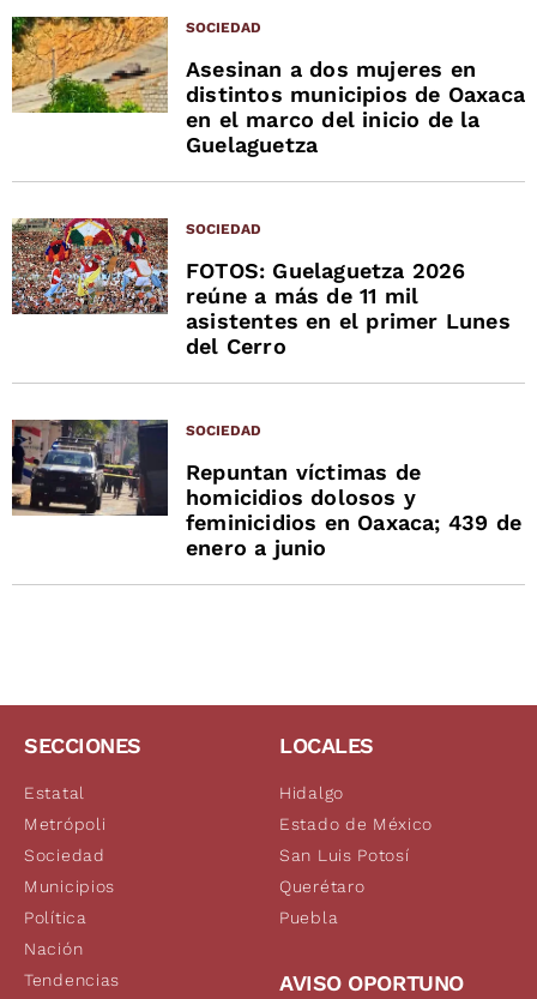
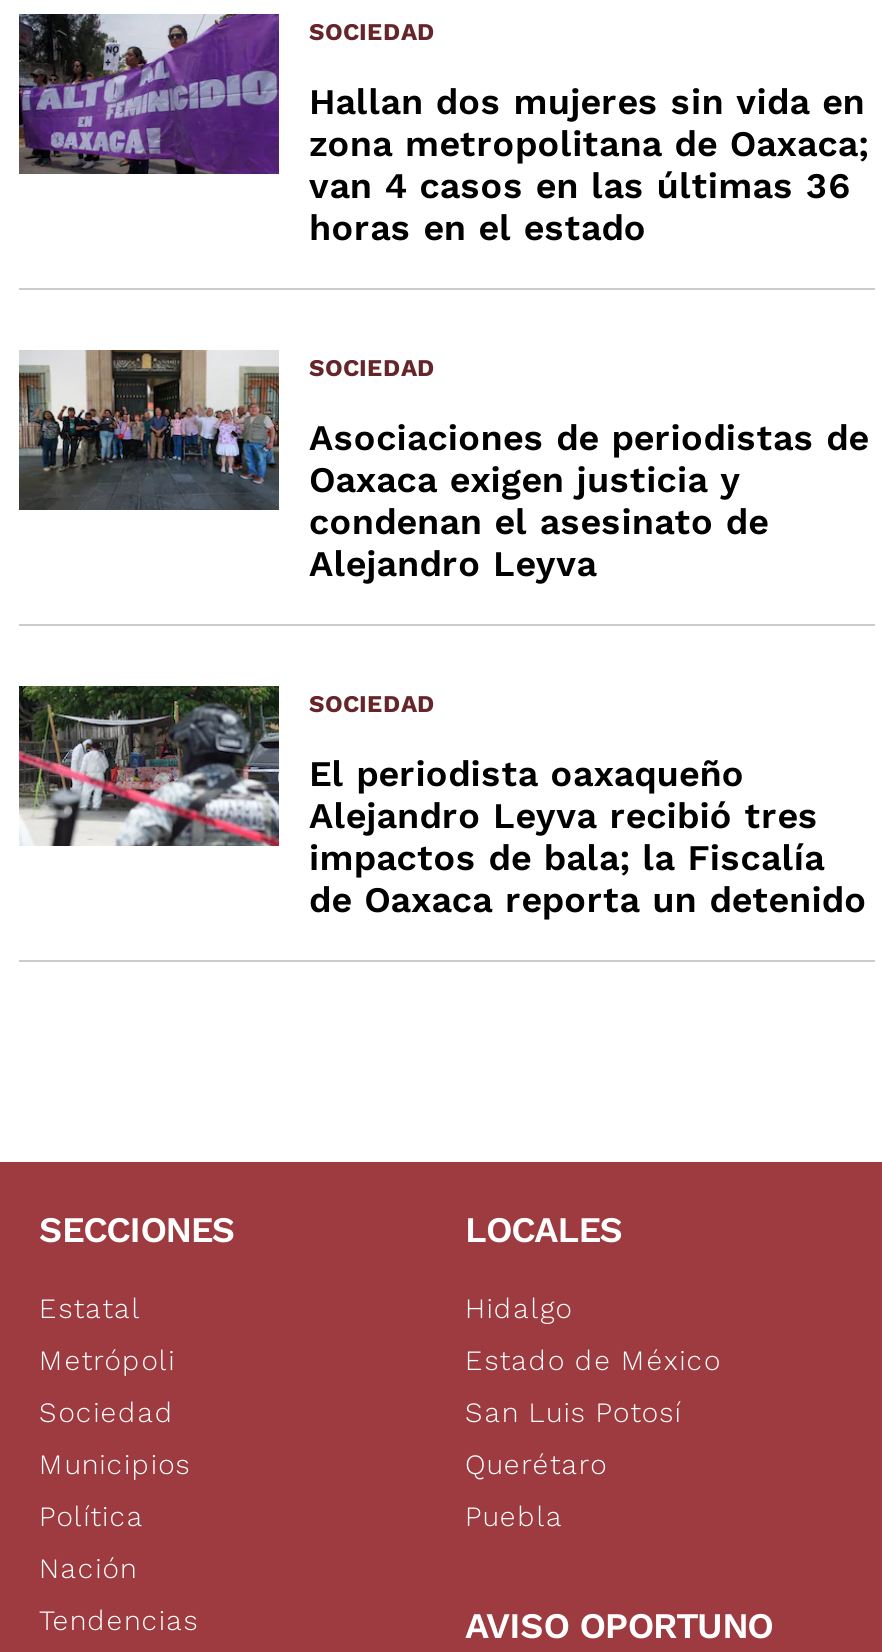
- [image]
- Asesinan a dos mujeres en
- distintos municipios de Oaxaca
- en el marco del inicio de la
- Guelaguetza
+ [image]
+ Hallan dos mujeres sin vida en
+ zona metropolitana de Oaxaca;
+ van 4 casos en las últimas 36
+ horas en el estado

- [image]
- FOTOS: Guelaguetza 2026
- reúne a más de 11 mil
- asistentes en el primer Lunes
- del Cerro
+ [image]
+ Asociaciones de periodistas de
+ Oaxaca exigen justicia y
+ condenan el asesinato de
+ Alejandro Leyva

- [image]
- Repuntan víctimas de
- homicidios dolosos y
- feminicidios en Oaxaca; 439 de
- enero a junio
+ [image]
+ El periodista oaxaqueño
+ Alejandro Leyva recibió tres
+ impactos de bala; la Fiscalía
+ de Oaxaca reporta un detenido
